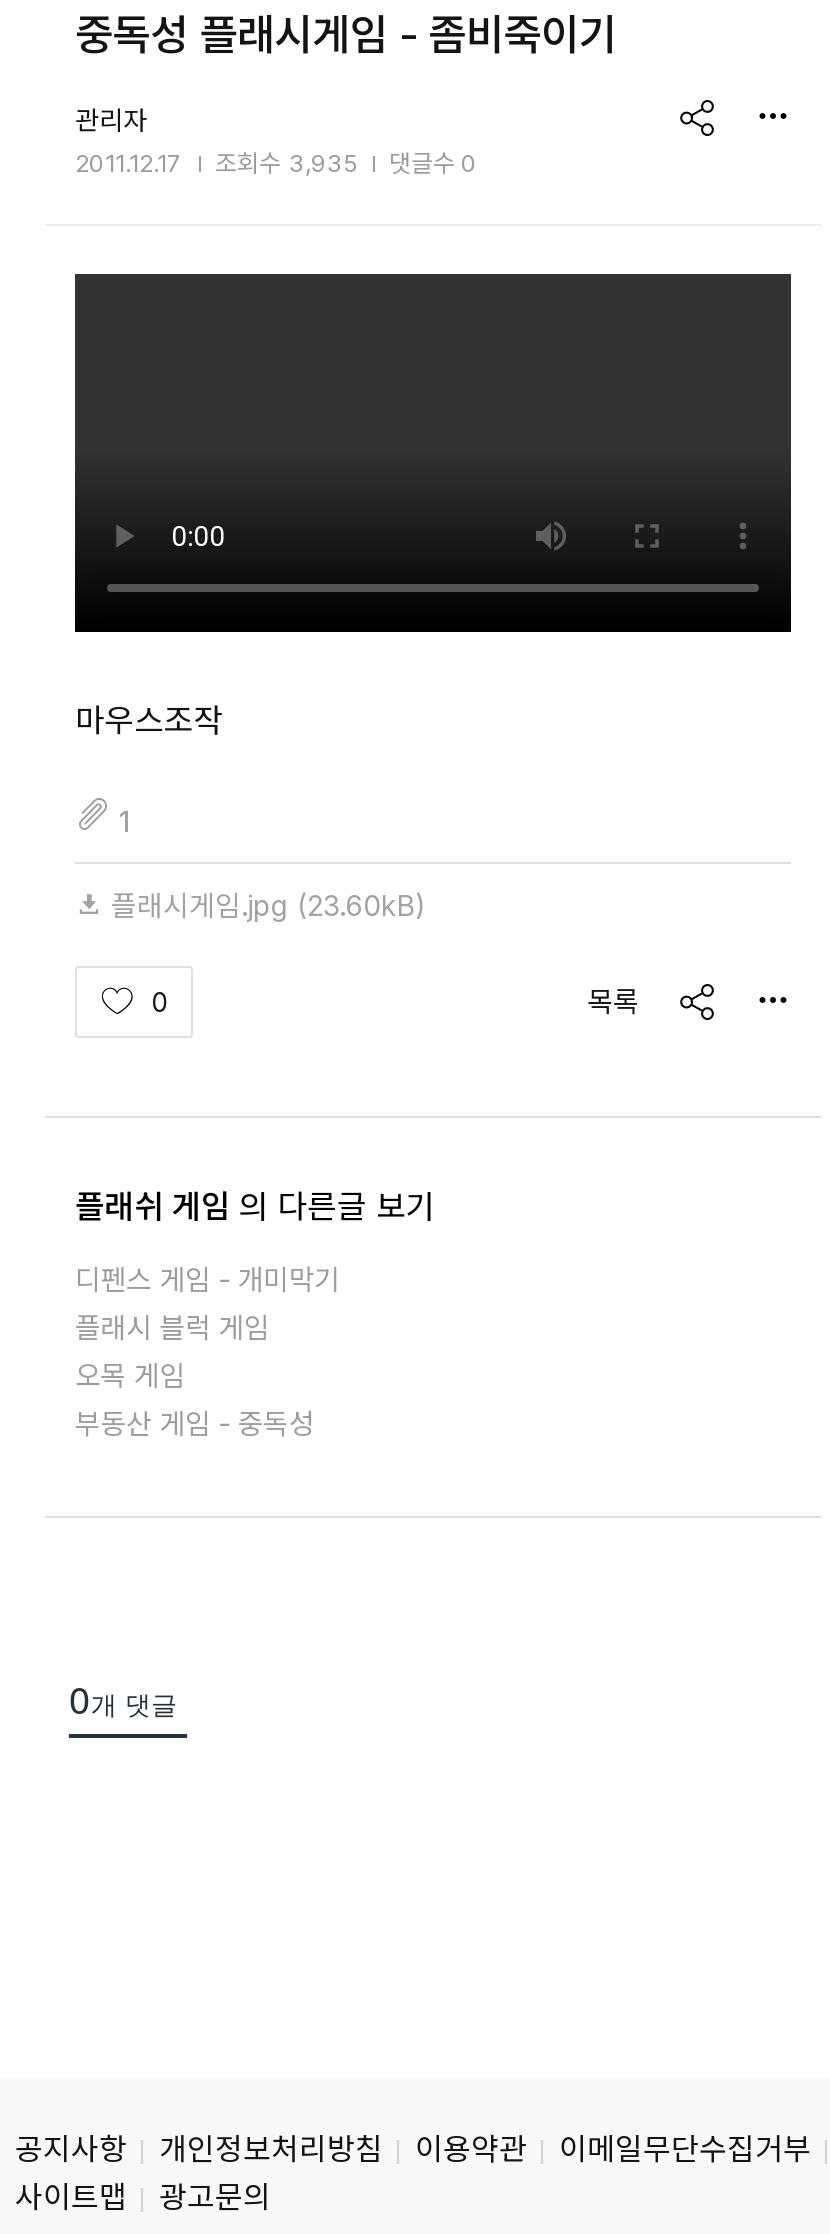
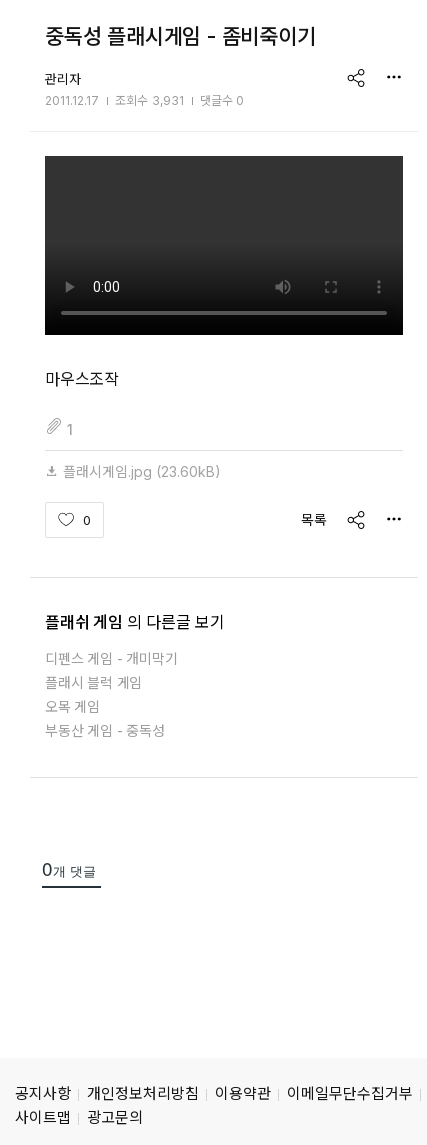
- 2011.12.17 조회수 3,935 댓글수 0
+ 2011.12.17 조회수 3,931 댓글수 0
